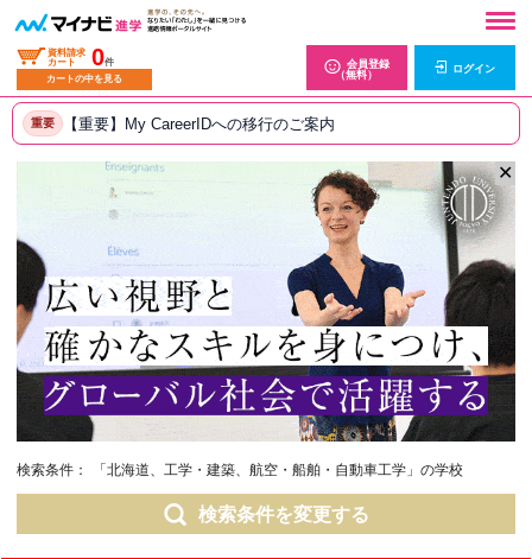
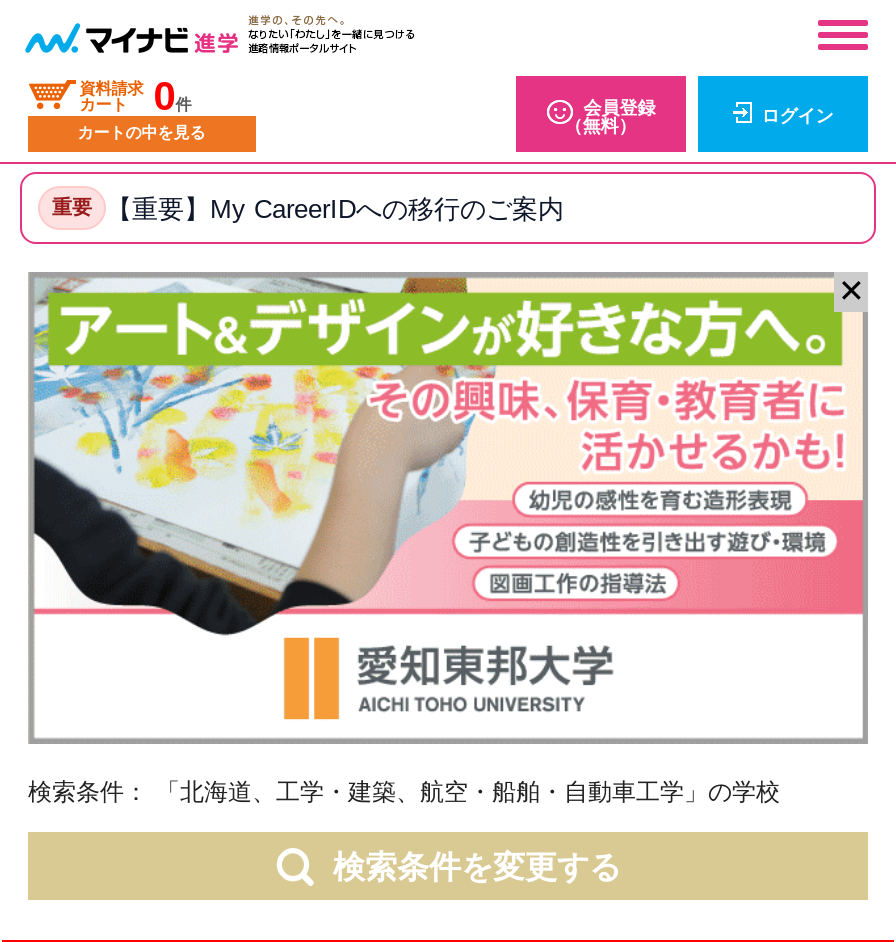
- [image]
+ [image]
